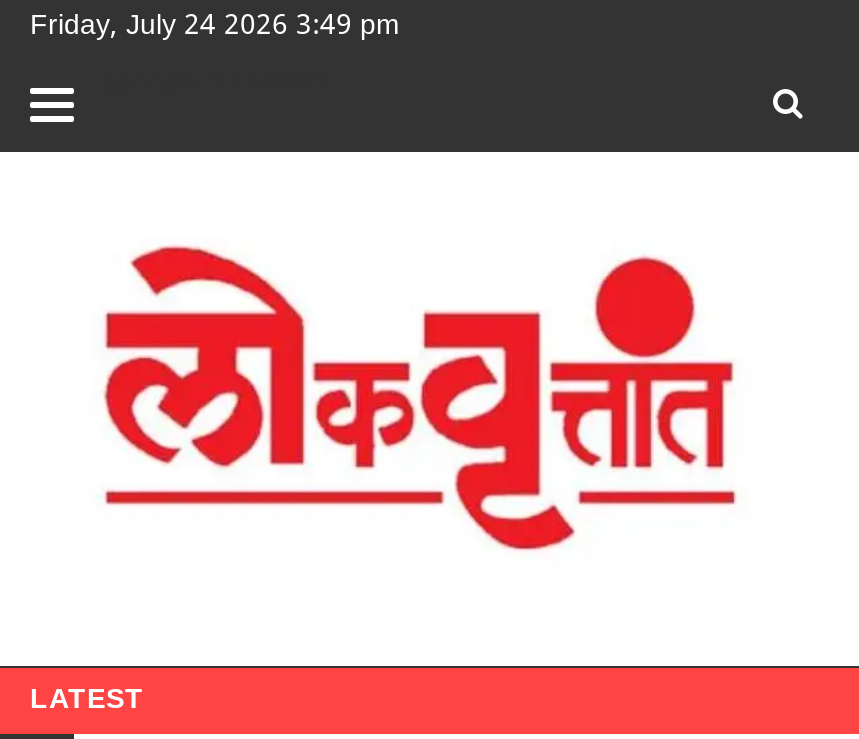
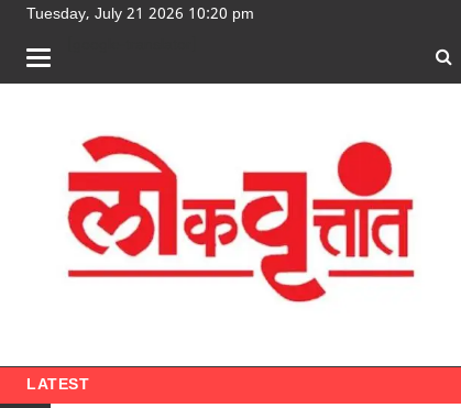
- Friday, July 24 2026 3:49 pm
+ Tuesday, July 21 2026 10:20 pm
